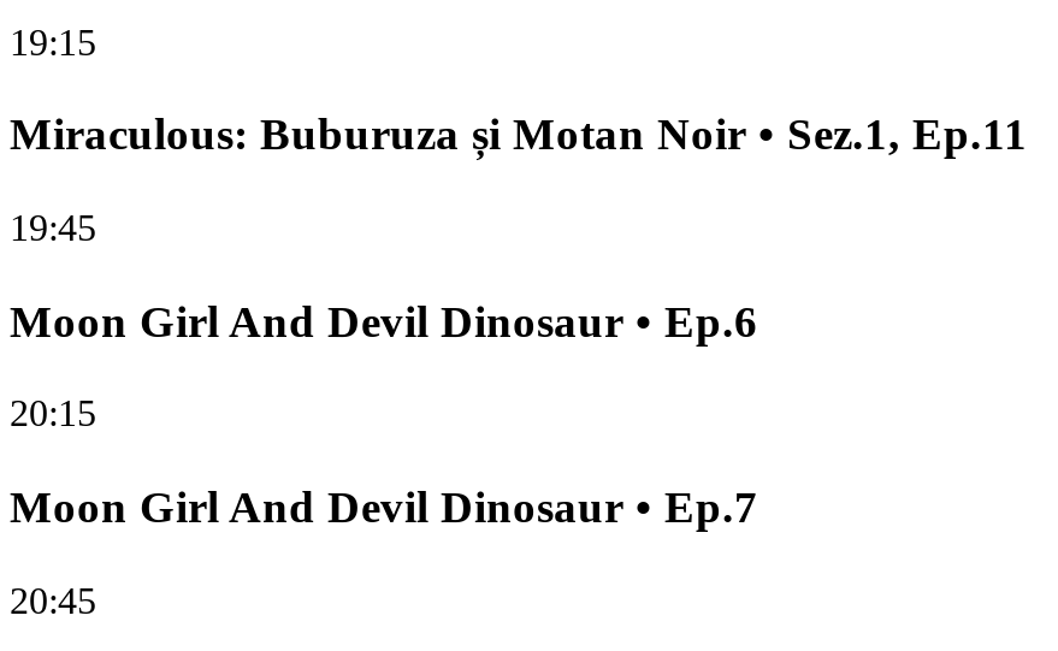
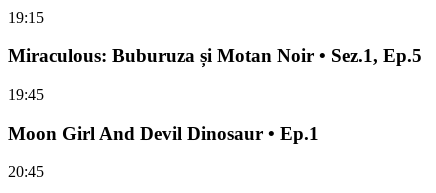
- Miraculous: Buburuza și Motan Noir • Sez.1, Ep.11
+ Miraculous: Buburuza și Motan Noir • Sez.1, Ep.5

- Moon Girl And Devil Dinosaur • Ep.6
- 20:15
- Moon Girl And Devil Dinosaur • Ep.7
+ Moon Girl And Devil Dinosaur • Ep.1
